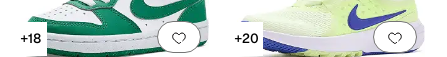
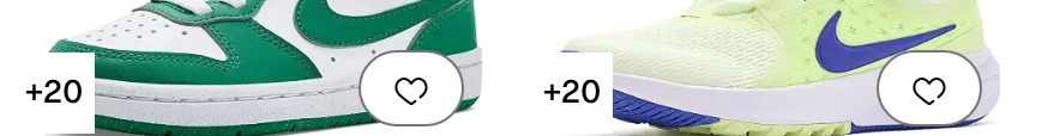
- +18
+ +20
